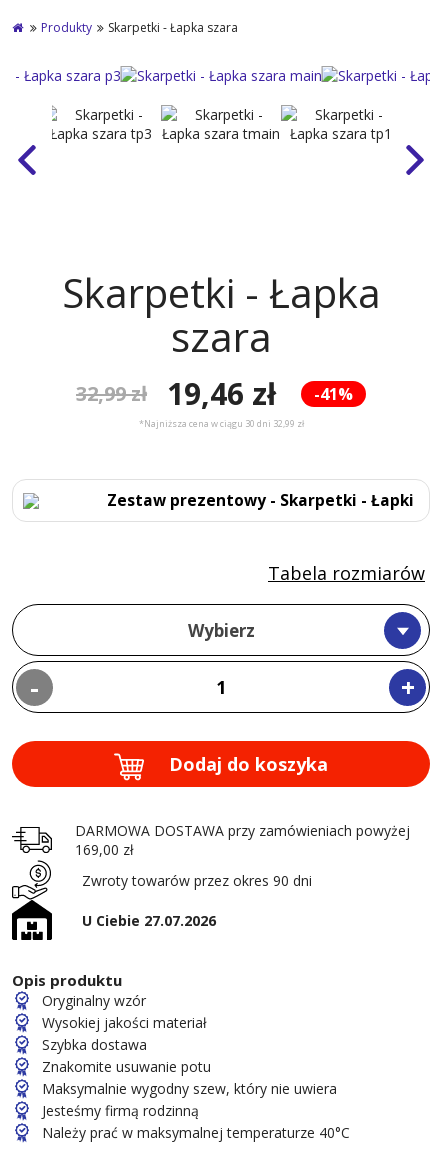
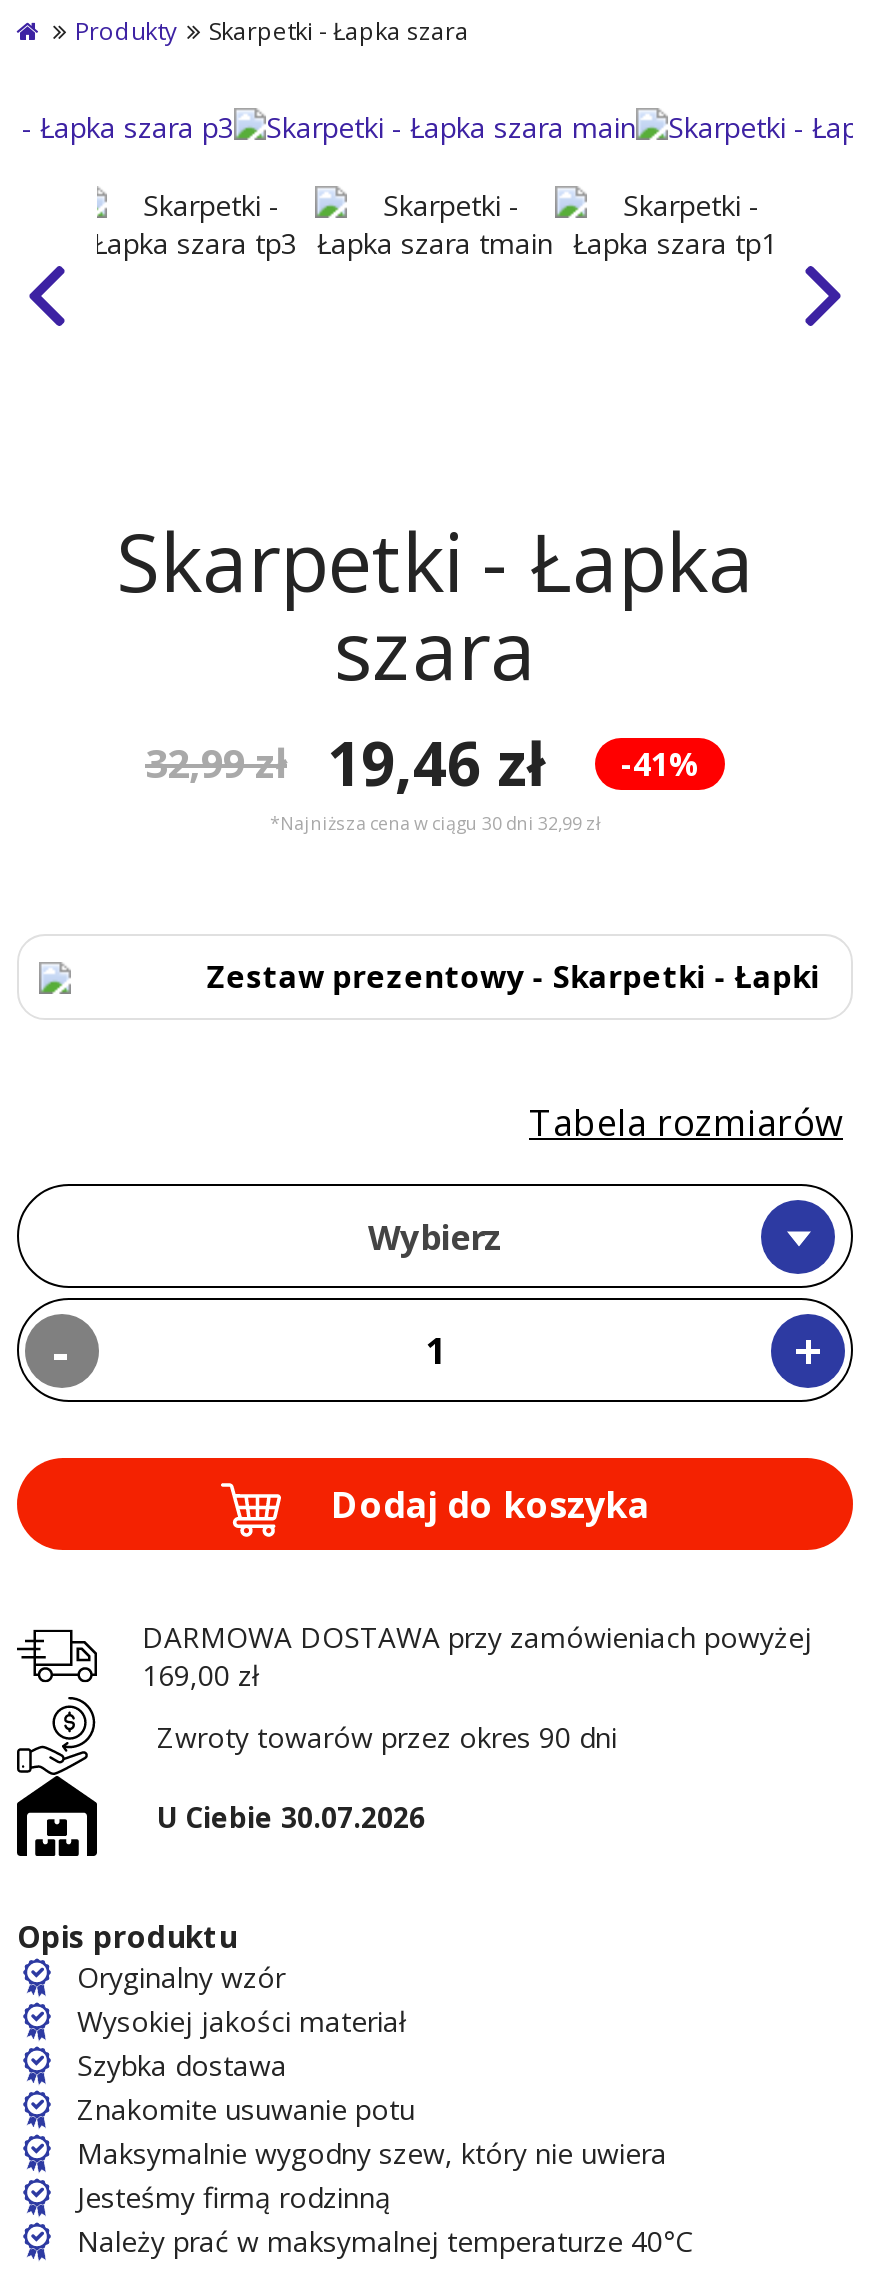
- U Ciebie 27.07.2026
+ U Ciebie 30.07.2026
